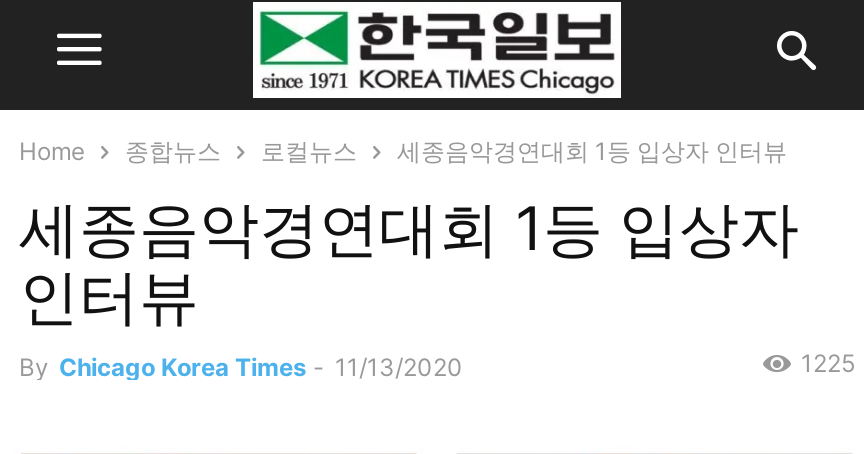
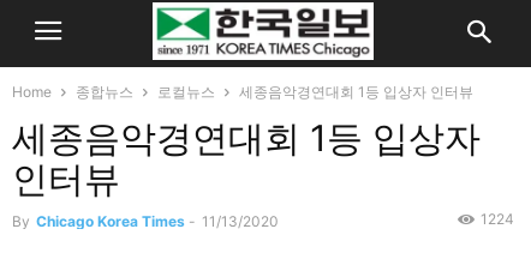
- 1225
+ 1224
